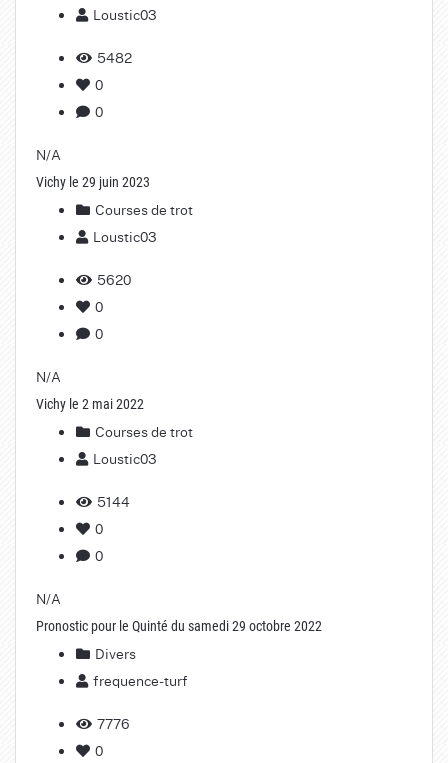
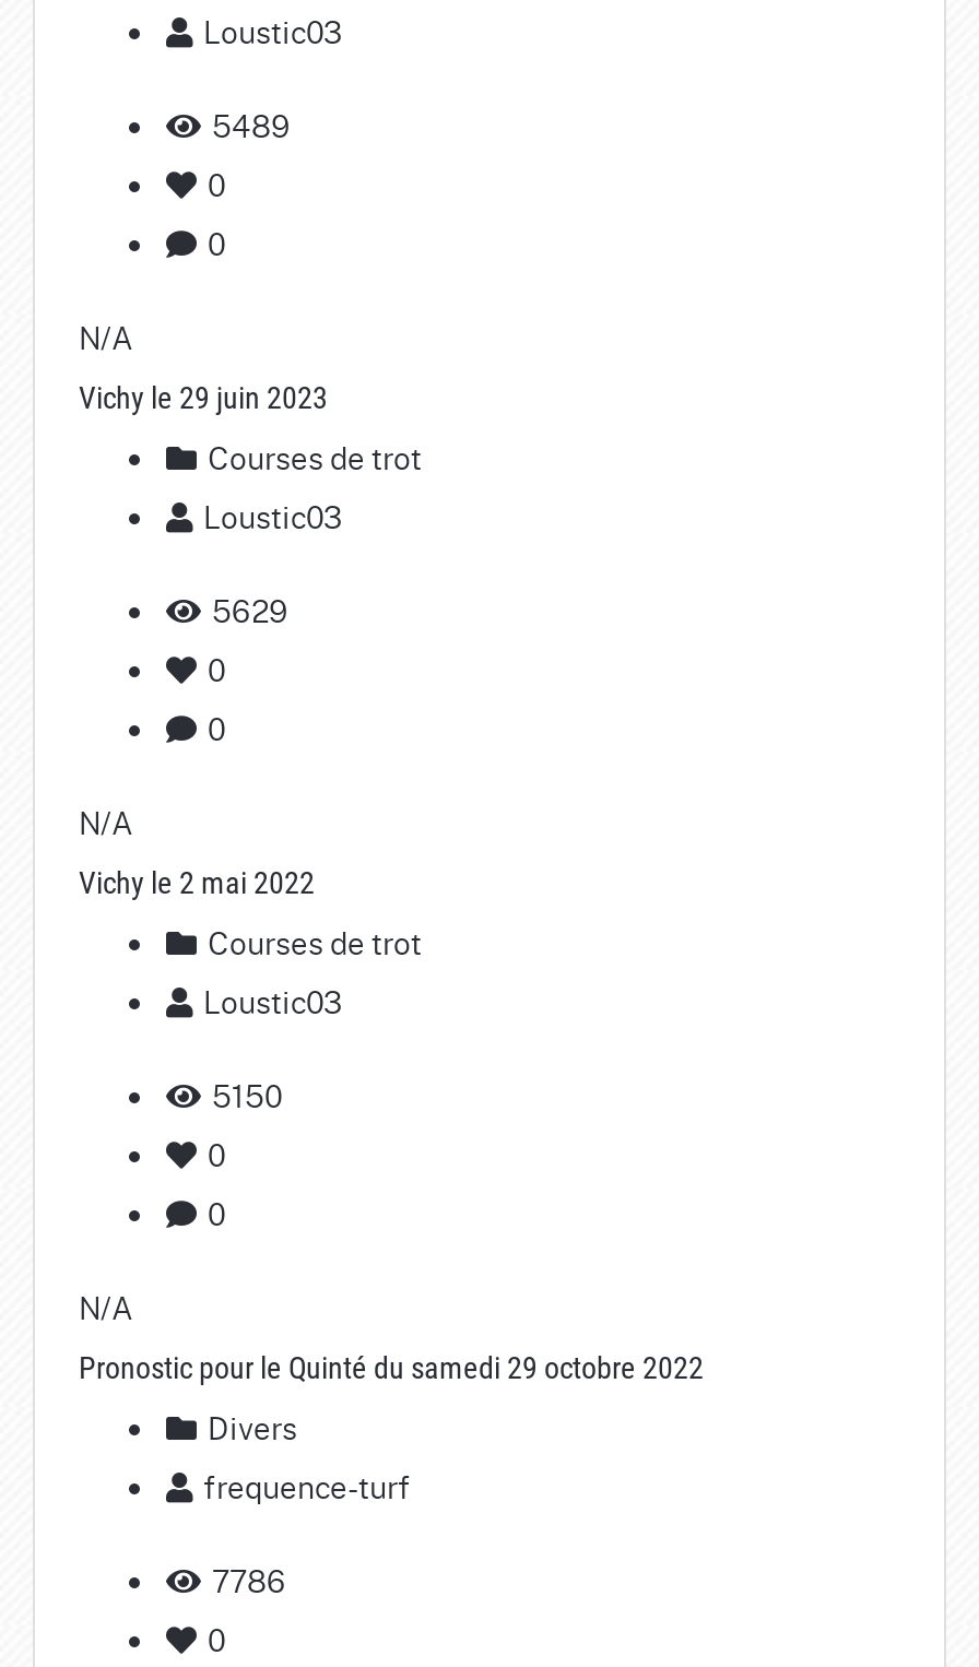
- 5482
+ 5489

- 5620
+ 5629

- 5144
+ 5150

- 7776
+ 7786
